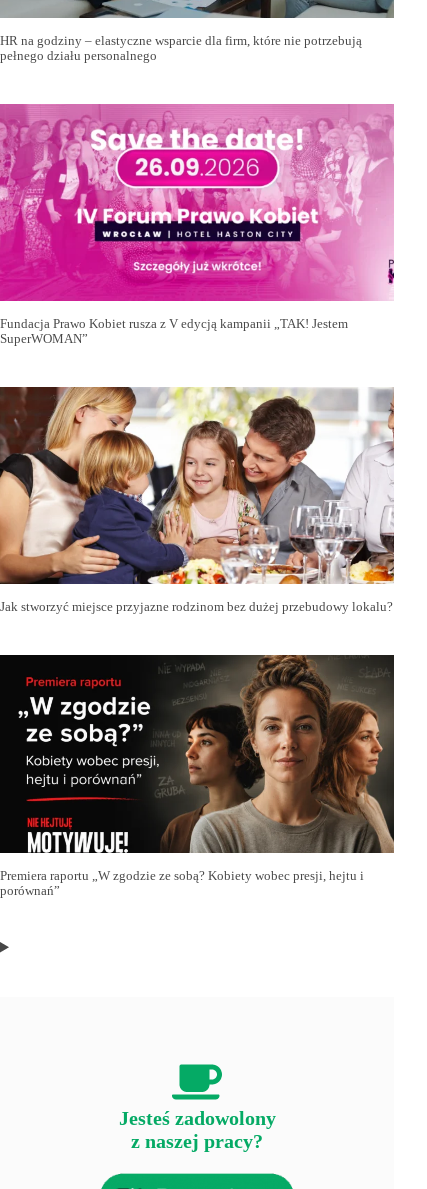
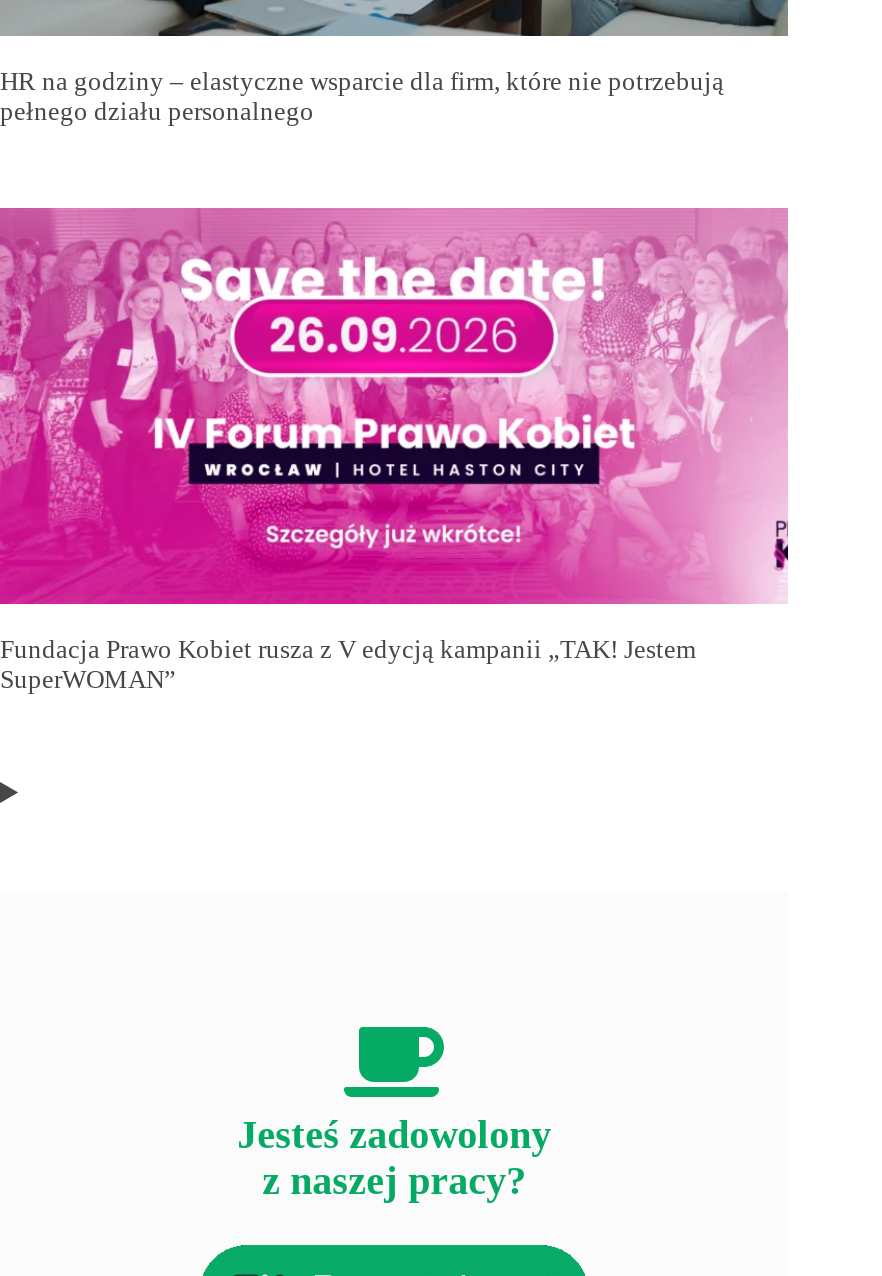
- [image]
- Jak stworzyć miejsce przyjazne rodzinom bez dużej przebudowy lokalu?

- [image]
- Premiera raportu „W zgodzie ze sobą? Kobiety wobec presji, hejtu i
- porównań”
